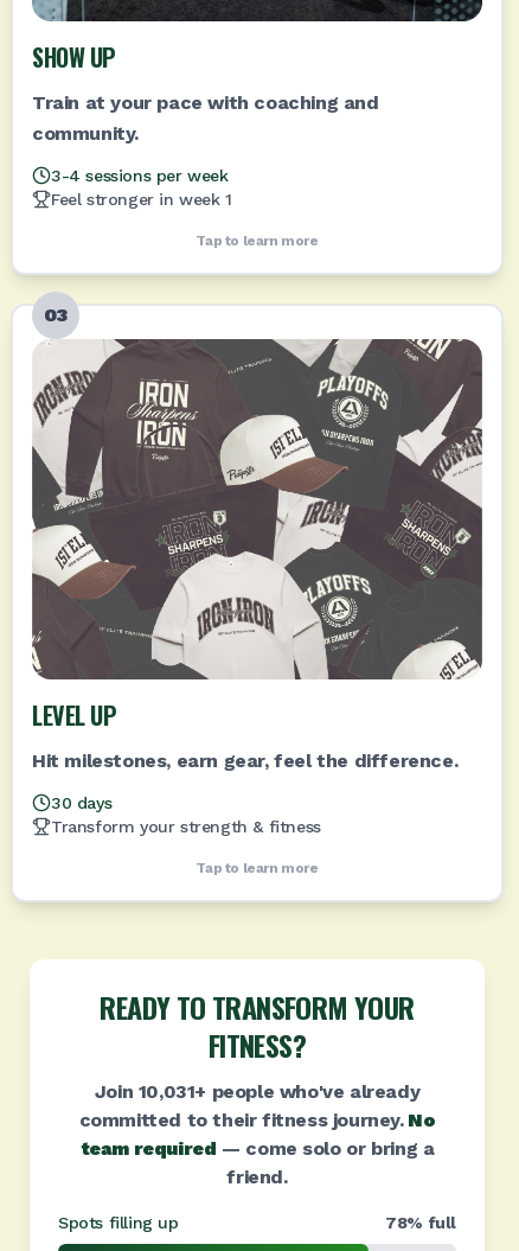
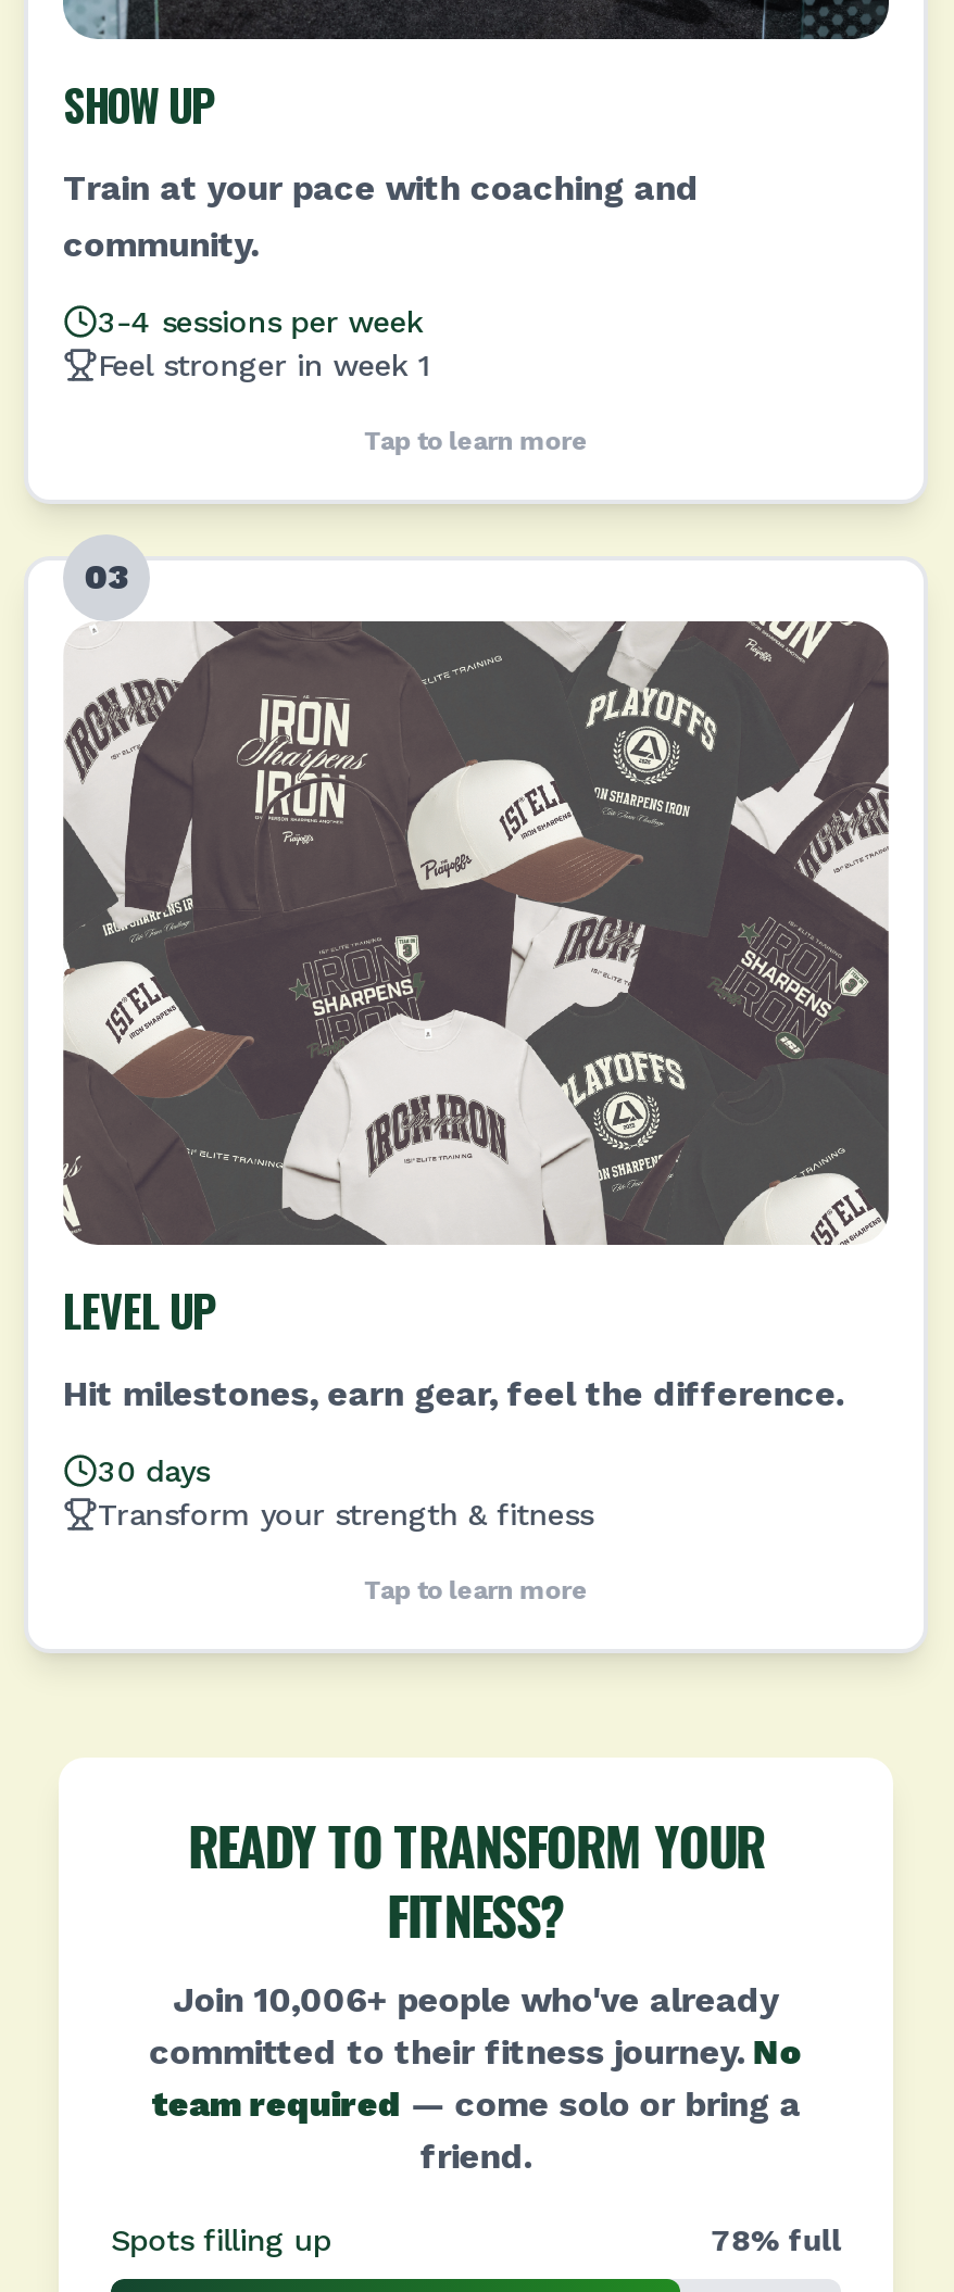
- Join 10,031+ people who've already
+ Join 10,006+ people who've already
